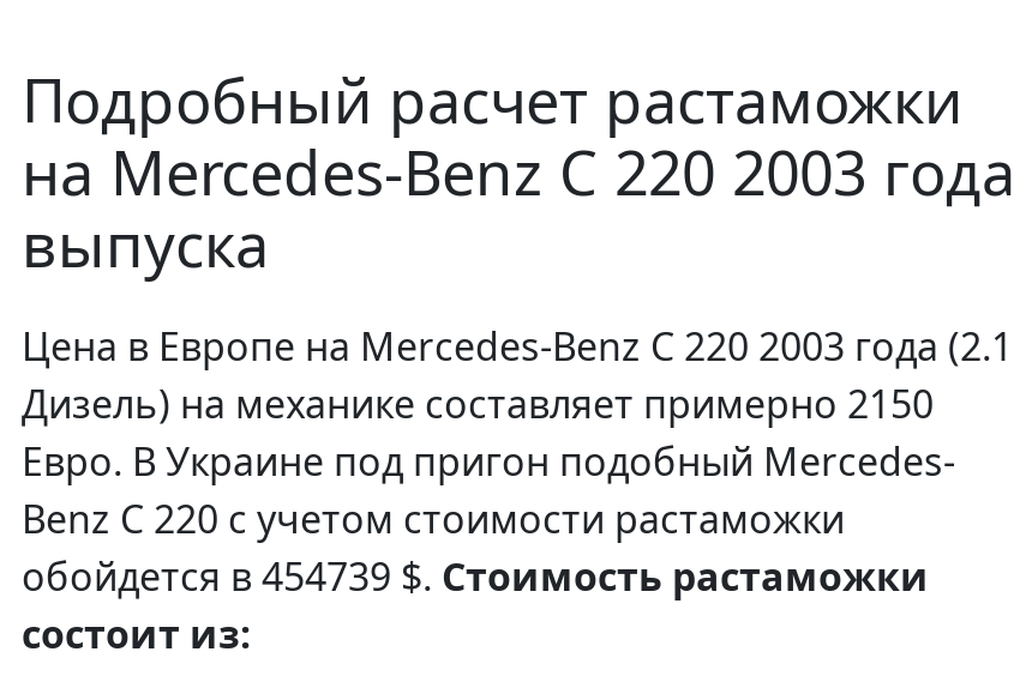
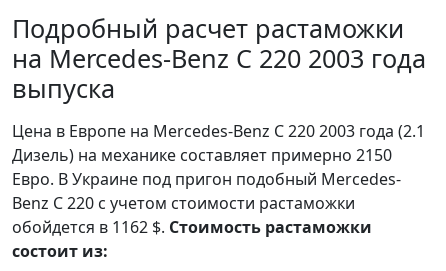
- обойдется в 454739 $. Стоимость растаможки
+ обойдется в 1162 $. Стоимость растаможки
